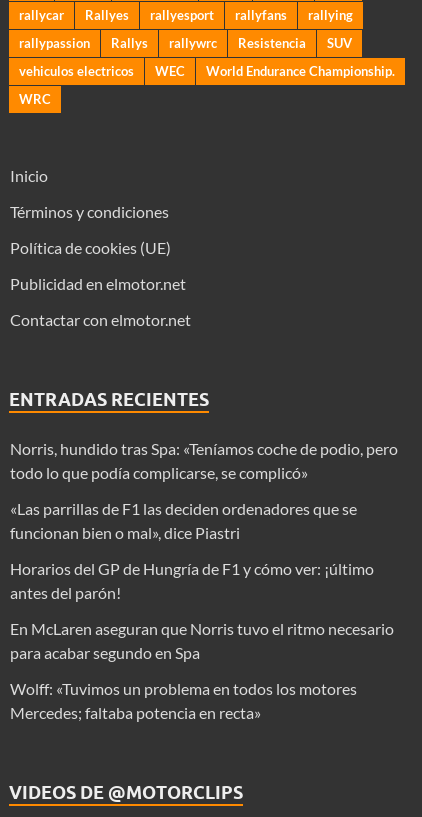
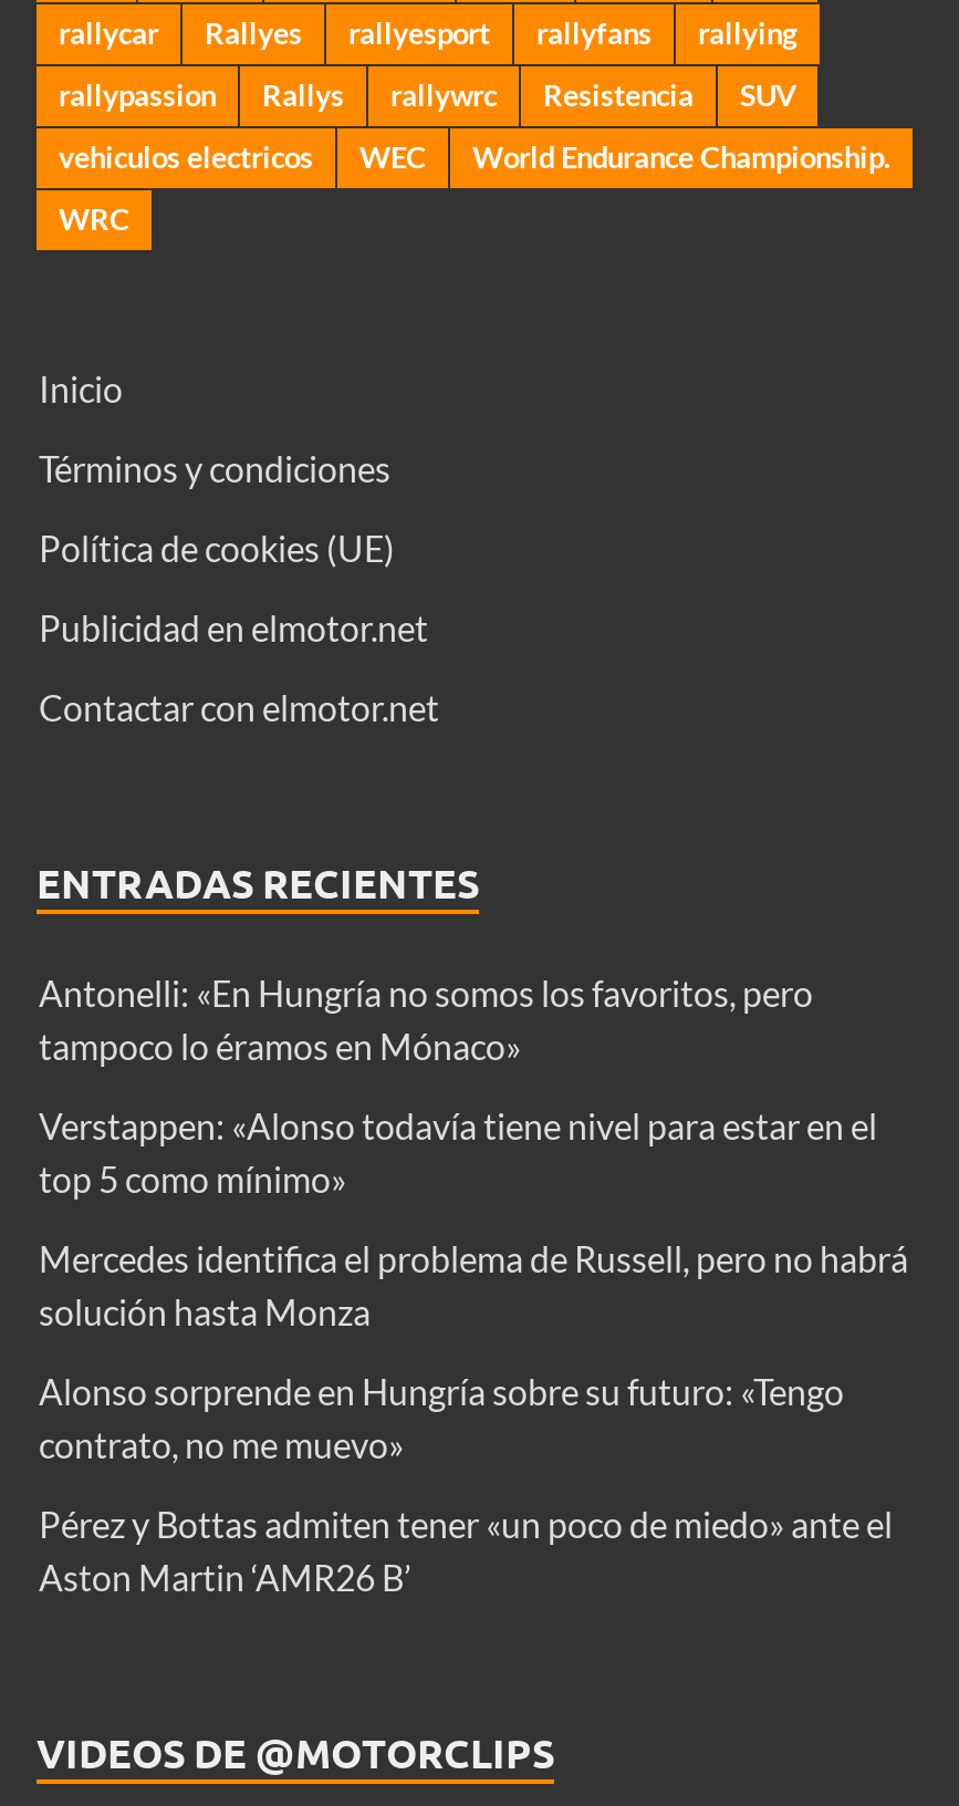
- Norris, hundido tras Spa: «Teníamos coche de podio, pero
- todo lo que podía complicarse, se complicó»
+ Antonelli: «En Hungría no somos los favoritos, pero
+ tampoco lo éramos en Mónaco»

- «Las parrillas de F1 las deciden ordenadores que se
- funcionan bien o mal», dice Piastri
+ Verstappen: «Alonso todavía tiene nivel para estar en el
+ top 5 como mínimo»

- Horarios del GP de Hungría de F1 y cómo ver: ¡último
- antes del parón!
+ Mercedes identifica el problema de Russell, pero no habrá
+ solución hasta Monza

- En McLaren aseguran que Norris tuvo el ritmo necesario
- para acabar segundo en Spa
+ Alonso sorprende en Hungría sobre su futuro: «Tengo
+ contrato, no me muevo»

- Wolff: «Tuvimos un problema en todos los motores
- Mercedes; faltaba potencia en recta»
+ Pérez y Bottas admiten tener «un poco de miedo» ante el
+ Aston Martin ‘AMR26 B’
